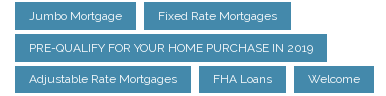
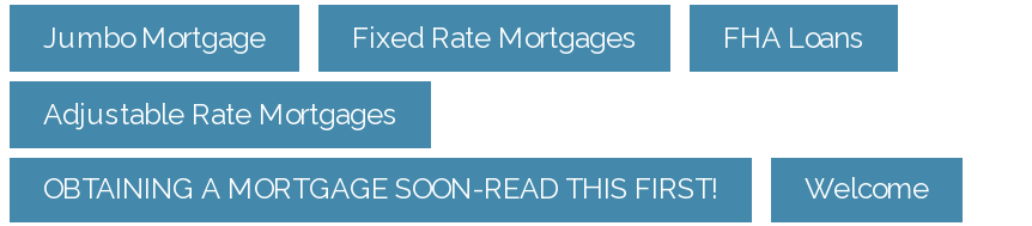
- PRE-QUALIFY FOR YOUR HOME PURCHASE IN 2019

moved up: Adjustable Rate Mortgages

moved up: FHA Loans

+ OBTAINING A MORTGAGE SOON-READ THIS FIRST!
